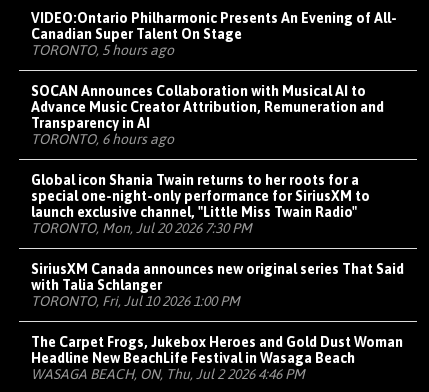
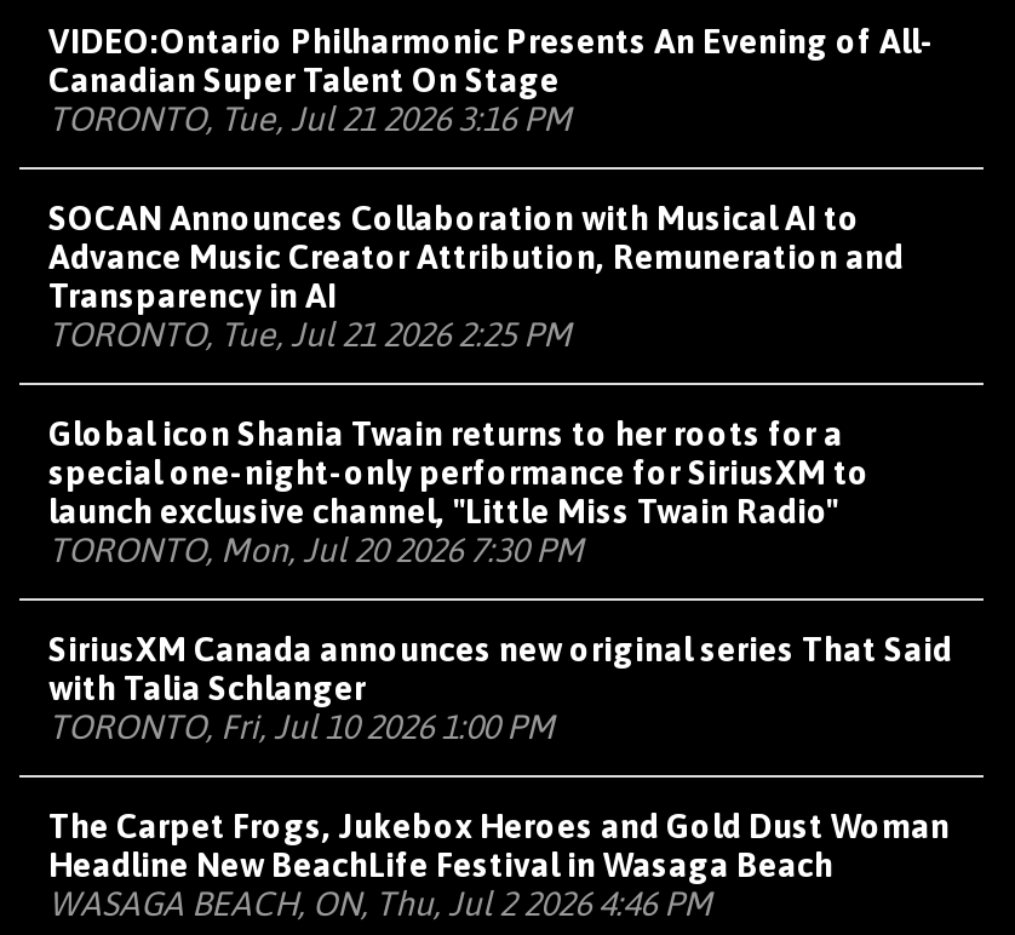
- TORONTO, 5 hours ago
+ TORONTO, Tue, Jul 21 2026 3:16 PM

- TORONTO, 6 hours ago
+ TORONTO, Tue, Jul 21 2026 2:25 PM
